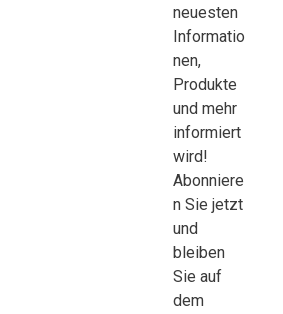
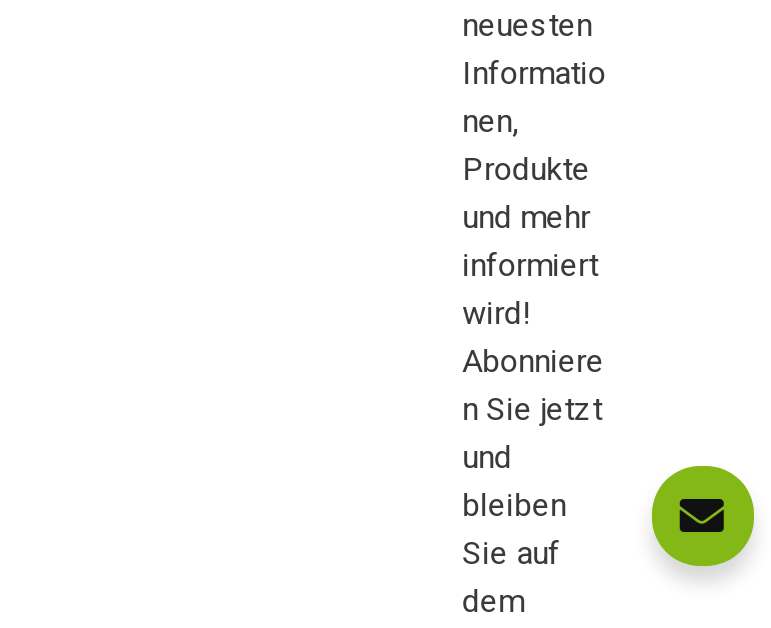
+ [image]
